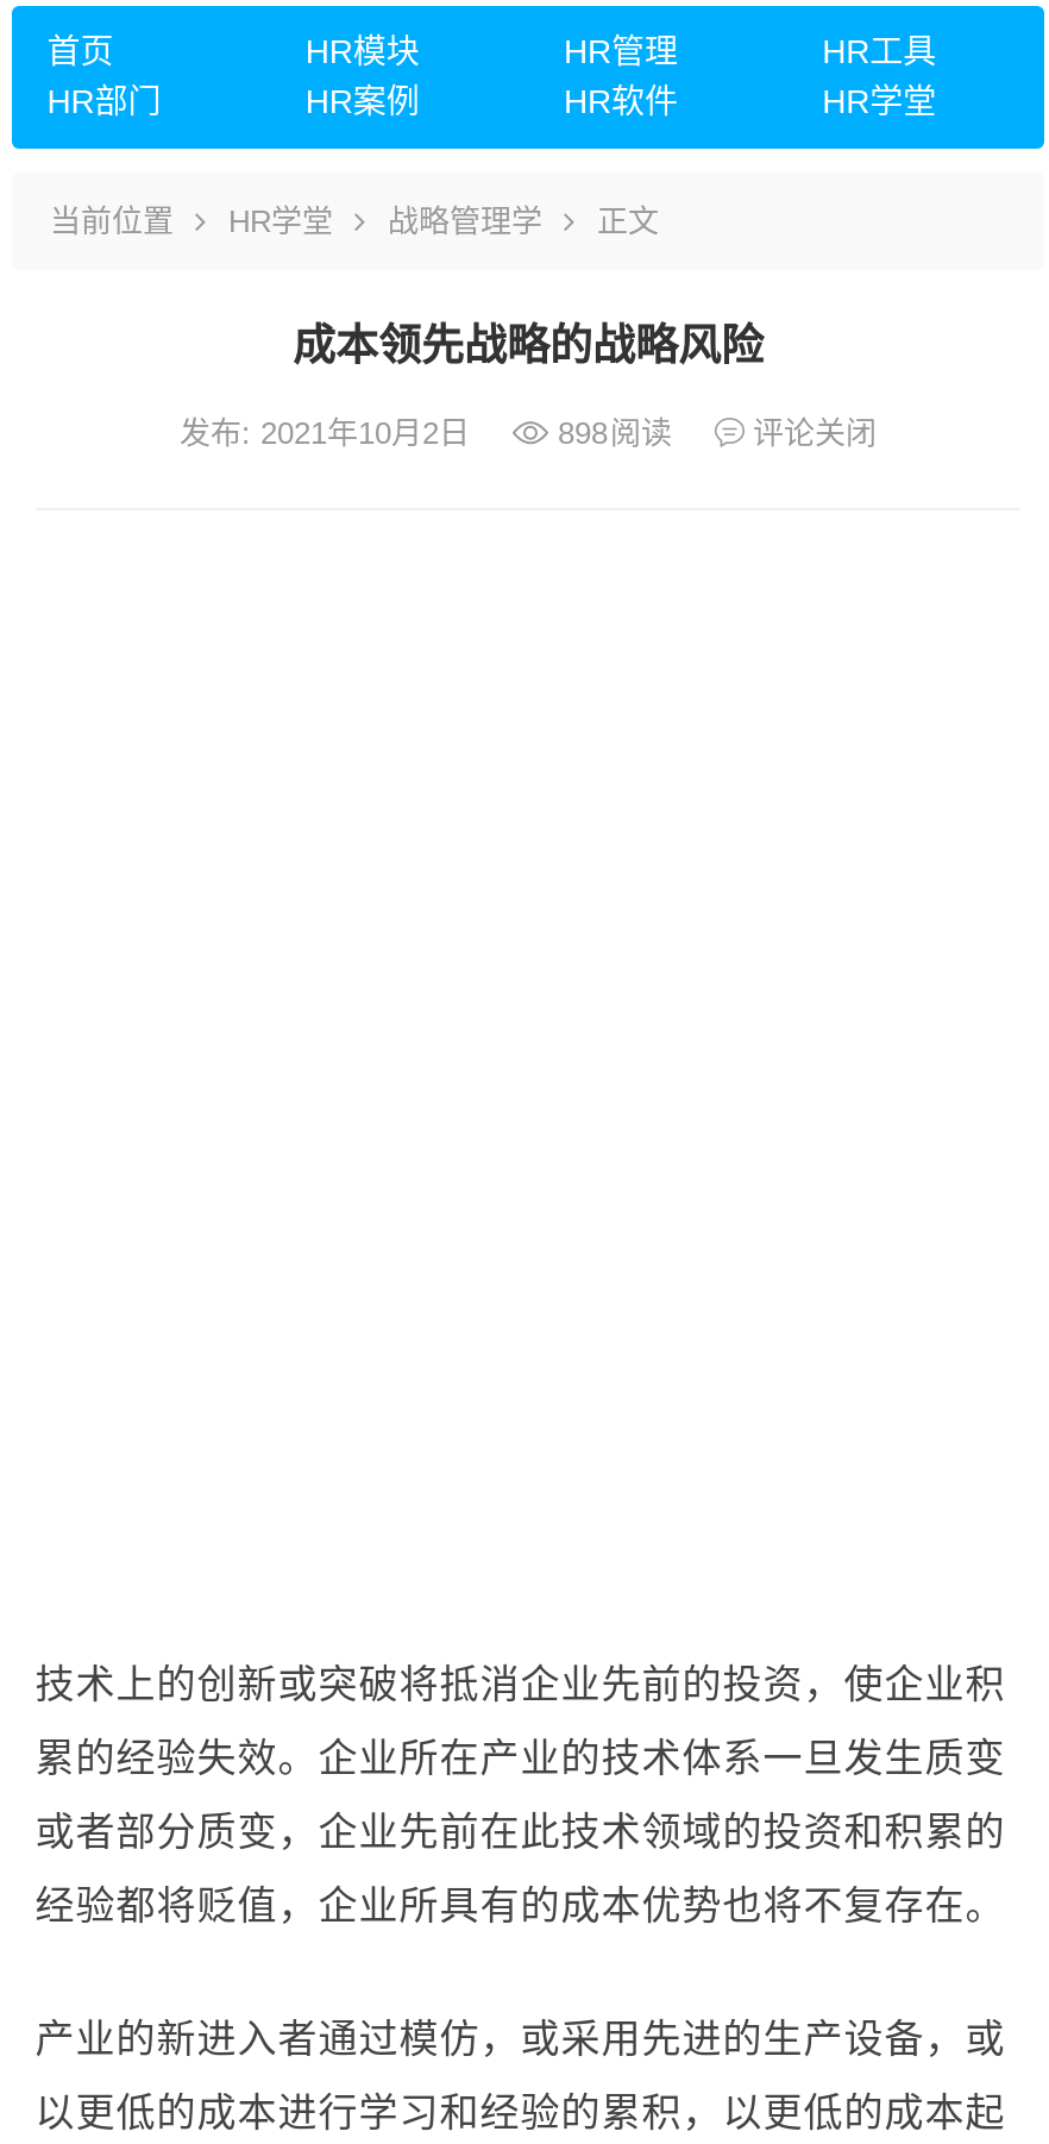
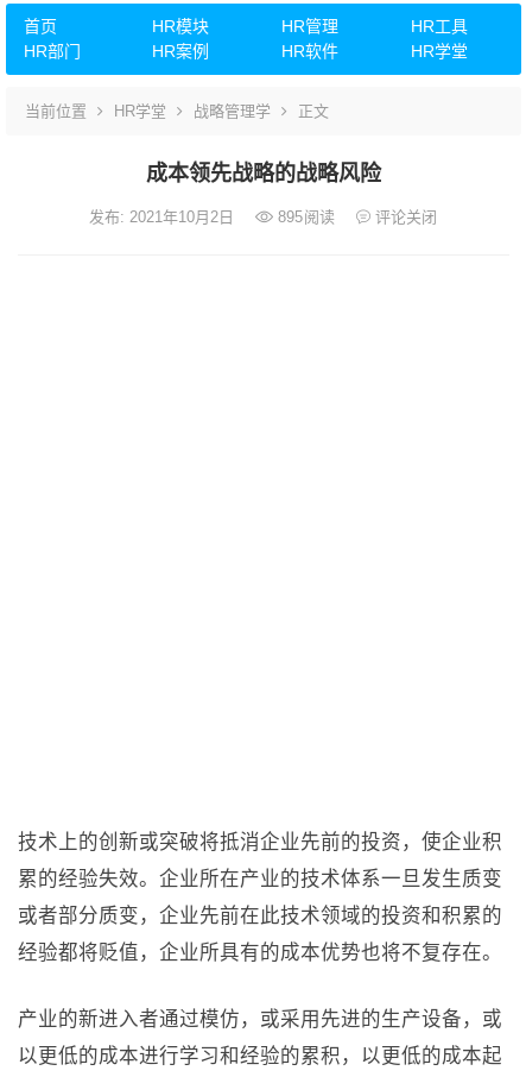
- 发布: 2021年10月2日 898阅读 评论关闭
+ 发布: 2021年10月2日 895阅读 评论关闭
